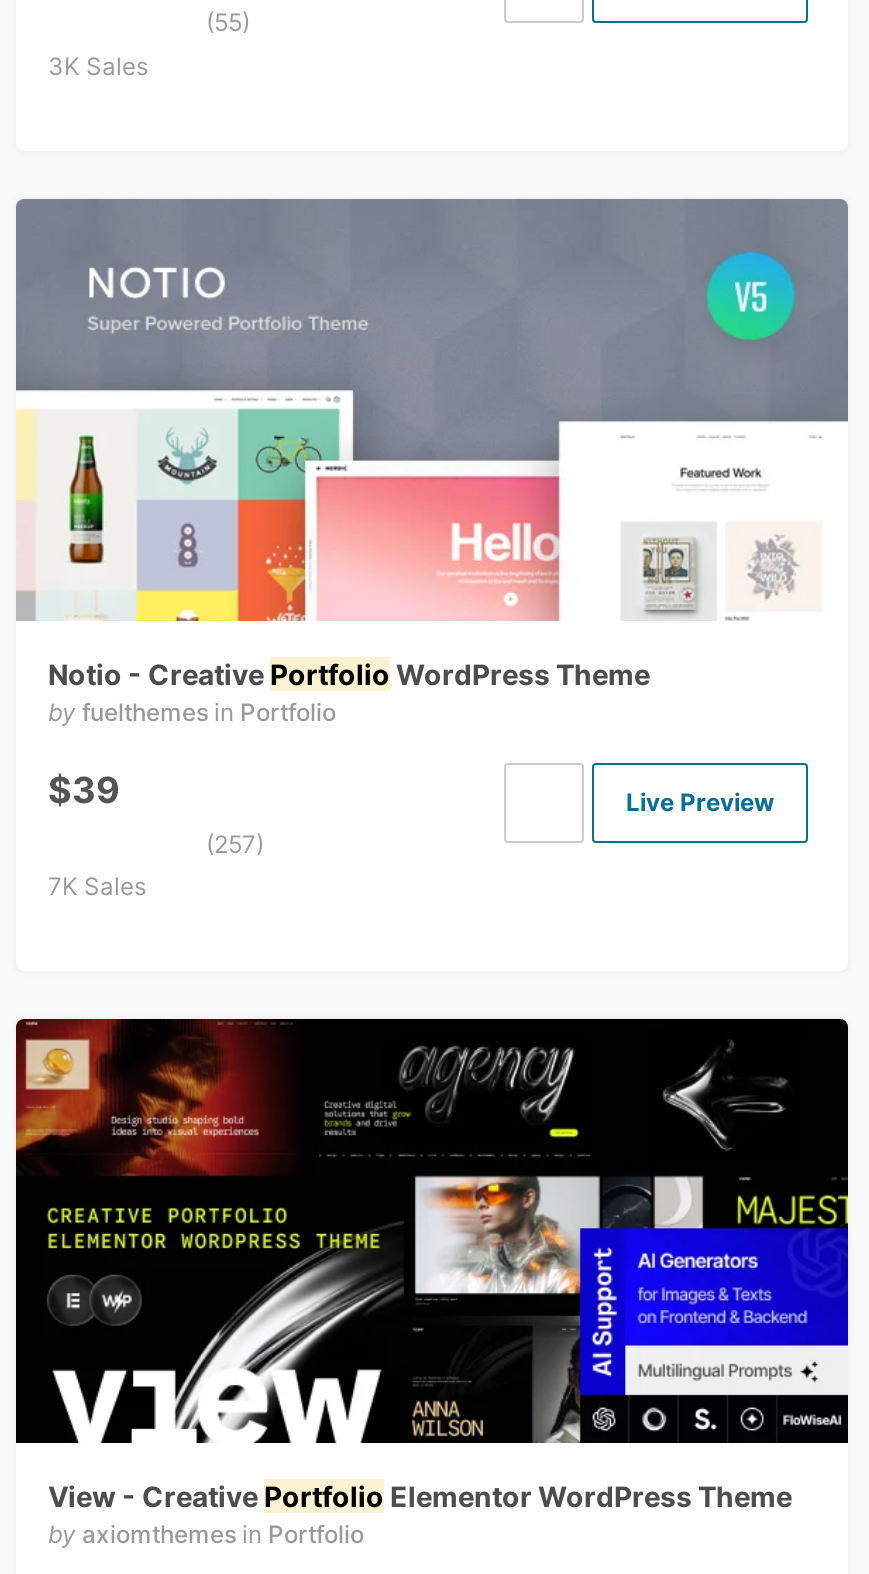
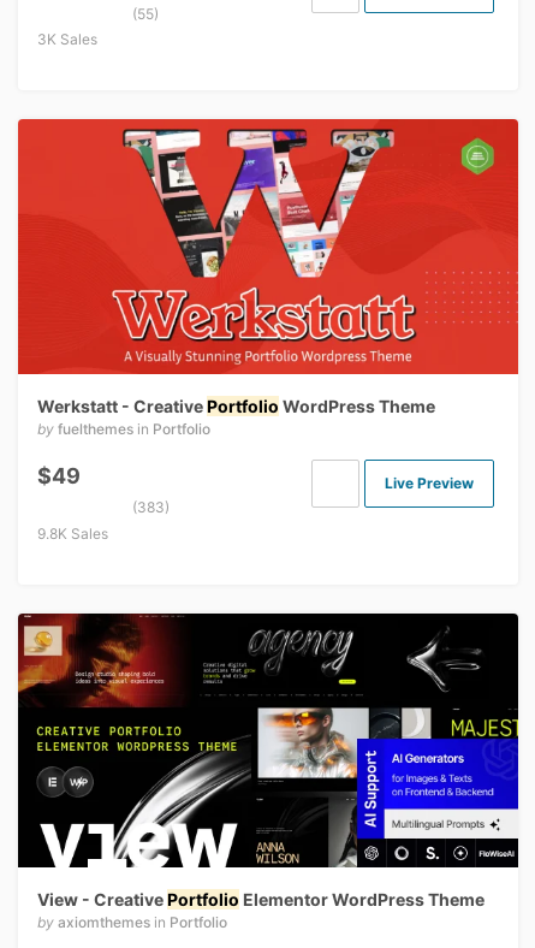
- [image]
- Notio - Creative Portfolio WordPress Theme
+ [image]
+ Werkstatt - Creative Portfolio WordPress Theme

- $39
+ $49

- (257)
+ (383)

- 7K Sales
+ 9.8K Sales
